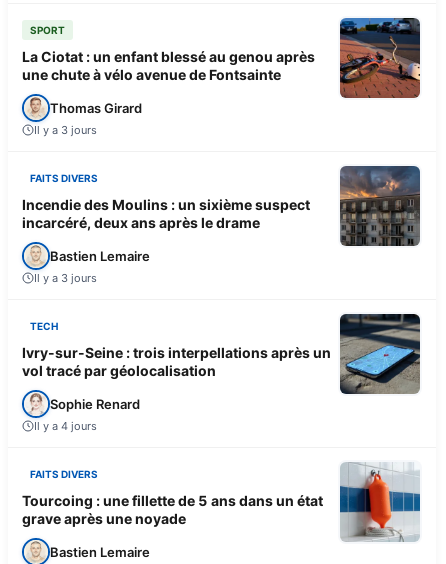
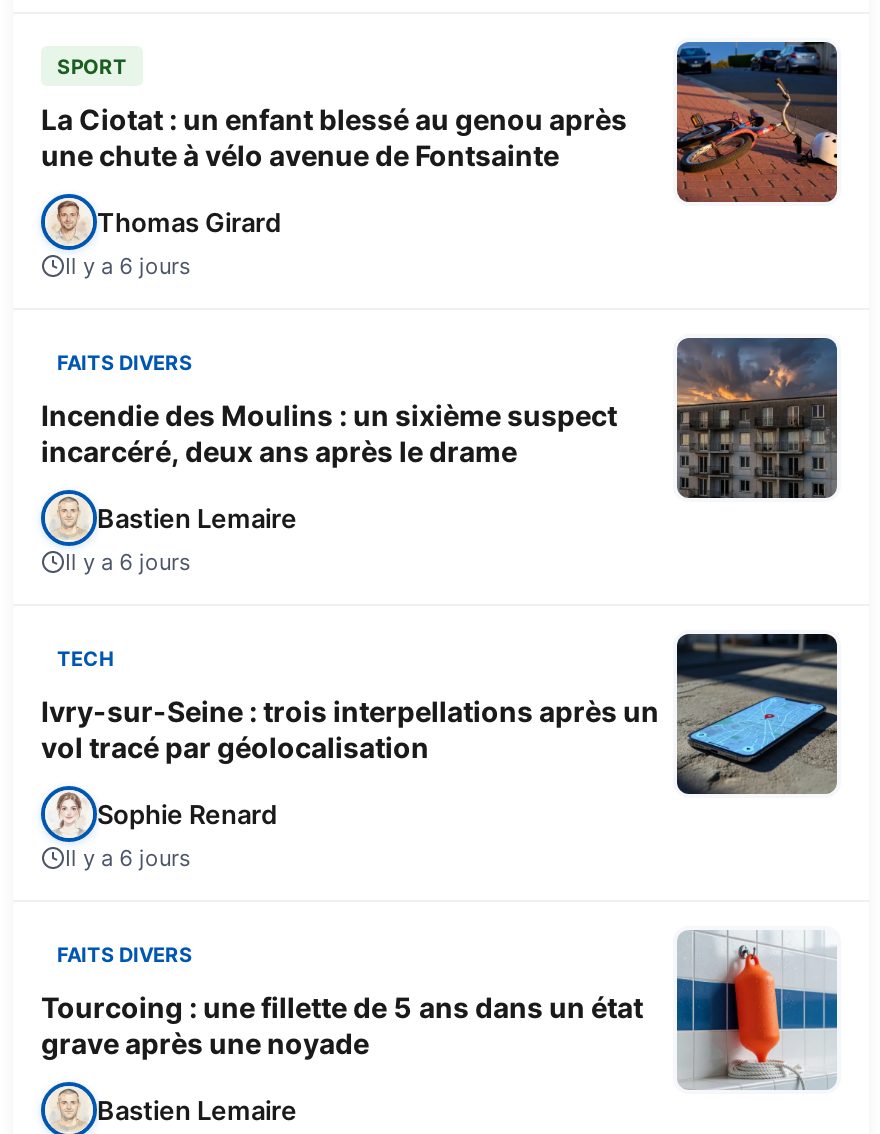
- Il y a 3 jours
+ Il y a 6 jours

- Il y a 3 jours
+ Il y a 6 jours

- Il y a 4 jours
+ Il y a 6 jours
